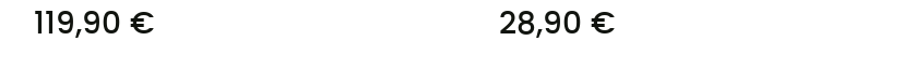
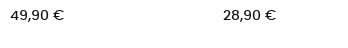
- 119,90 €
+ 49,90 €
